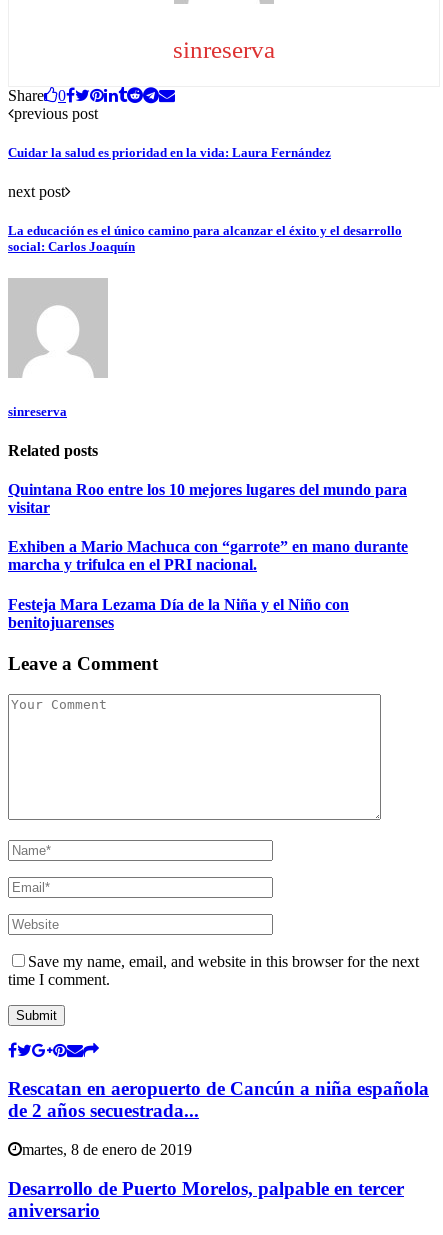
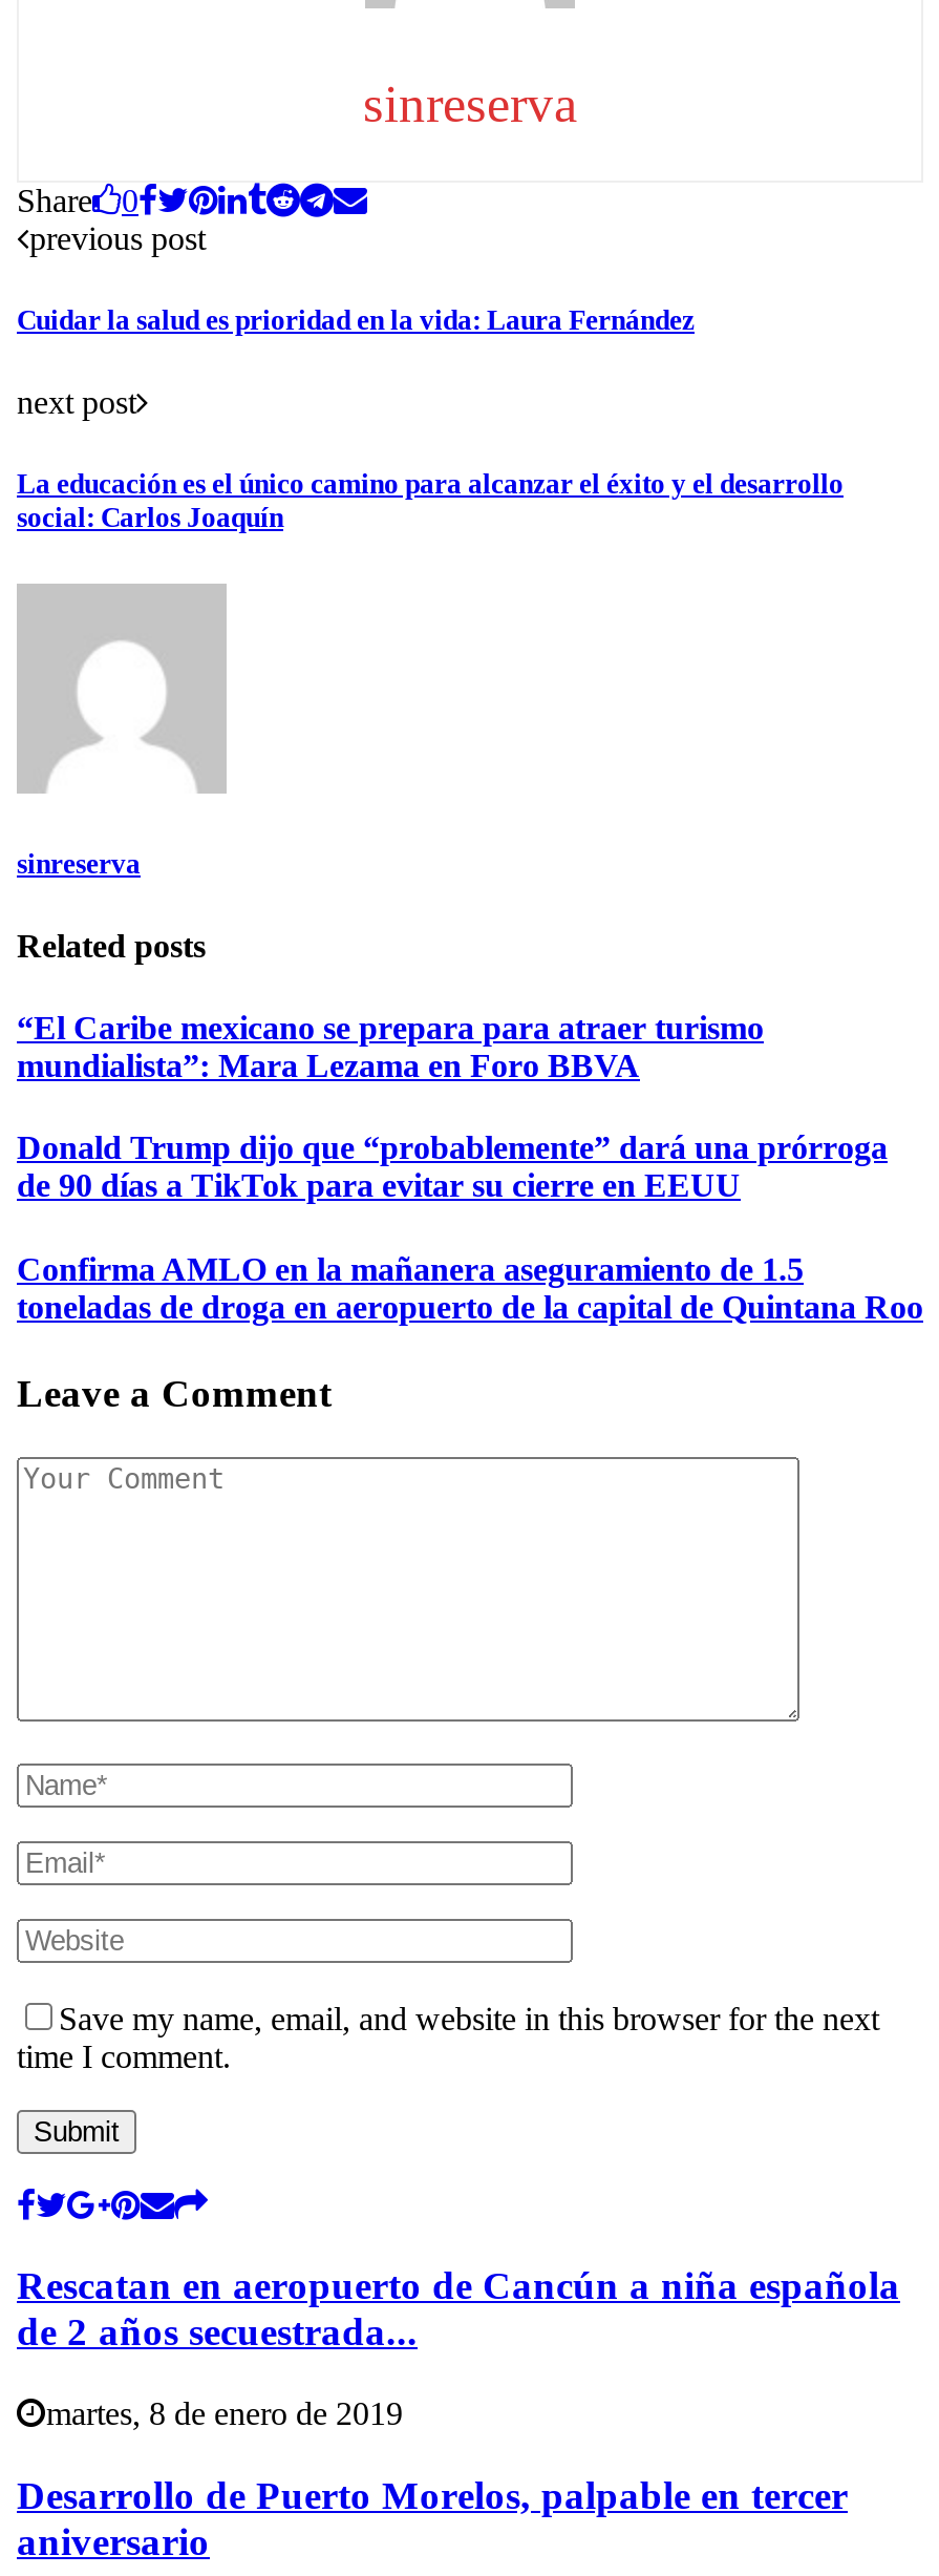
- Quintana Roo entre los 10 mejores lugares del mundo para
- visitar
+ “El Caribe mexicano se prepara para atraer turismo
+ mundialista”: Mara Lezama en Foro BBVA

- Exhiben a Mario Machuca con “garrote” en mano durante
- marcha y trifulca en el PRI nacional.
+ Donald Trump dijo que “probablemente” dará una prórroga
+ de 90 días a TikTok para evitar su cierre en EEUU

- Festeja Mara Lezama Día de la Niña y el Niño con
- benitojuarenses
+ Confirma AMLO en la mañanera aseguramiento de 1.5
+ toneladas de droga en aeropuerto de la capital de Quintana Roo
